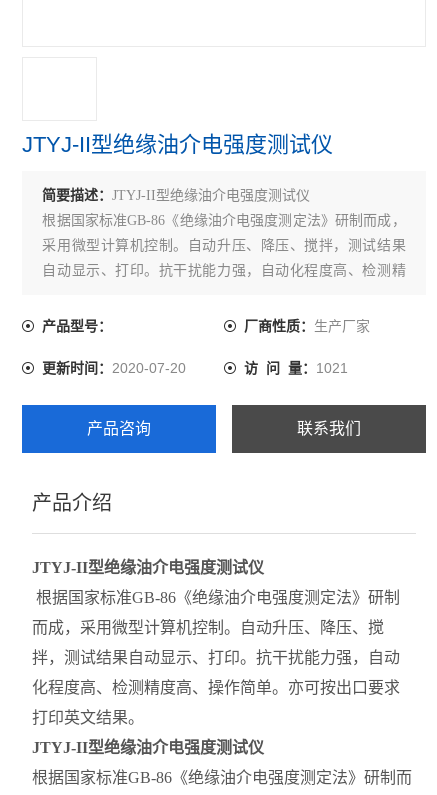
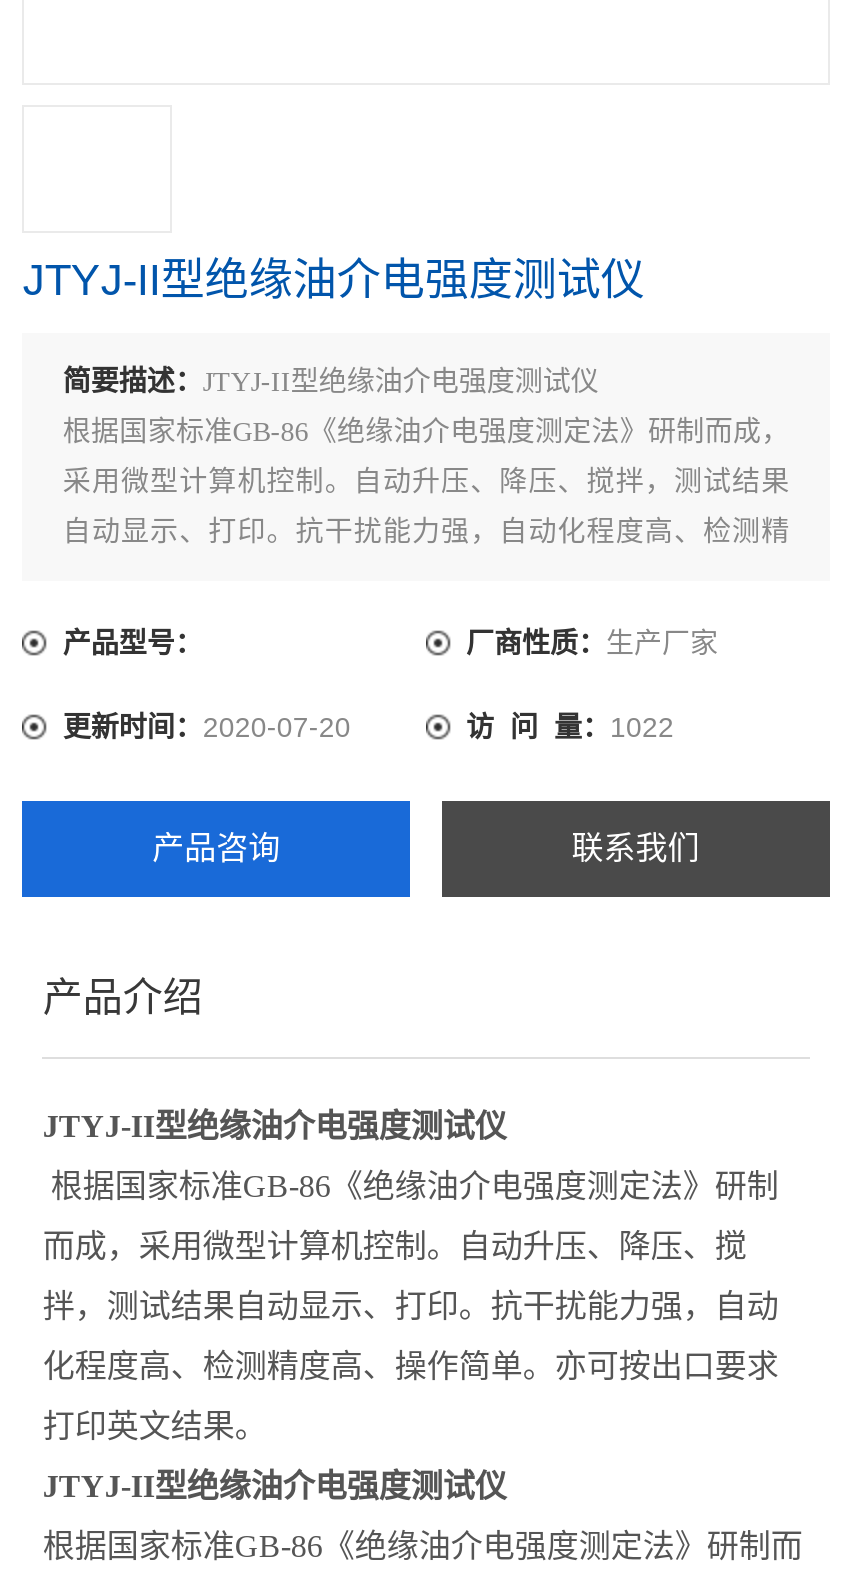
- 访 问 量：1021
+ 访 问 量：1022
